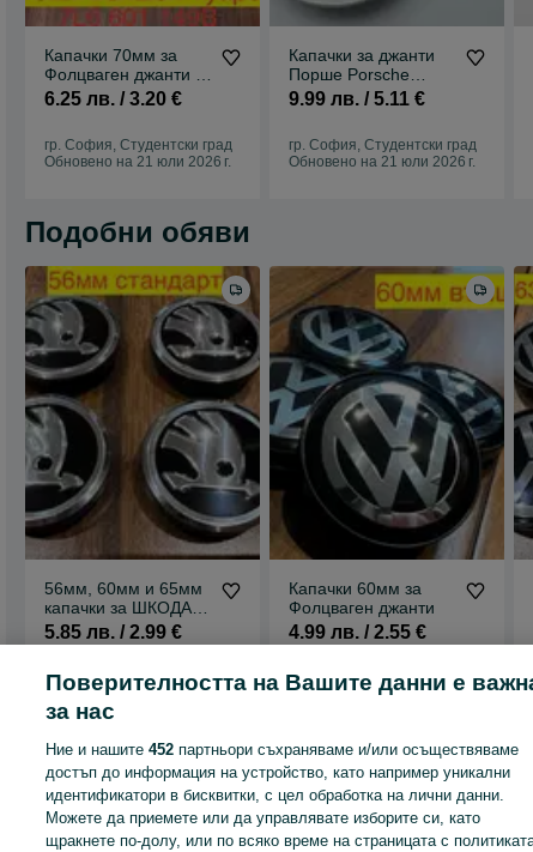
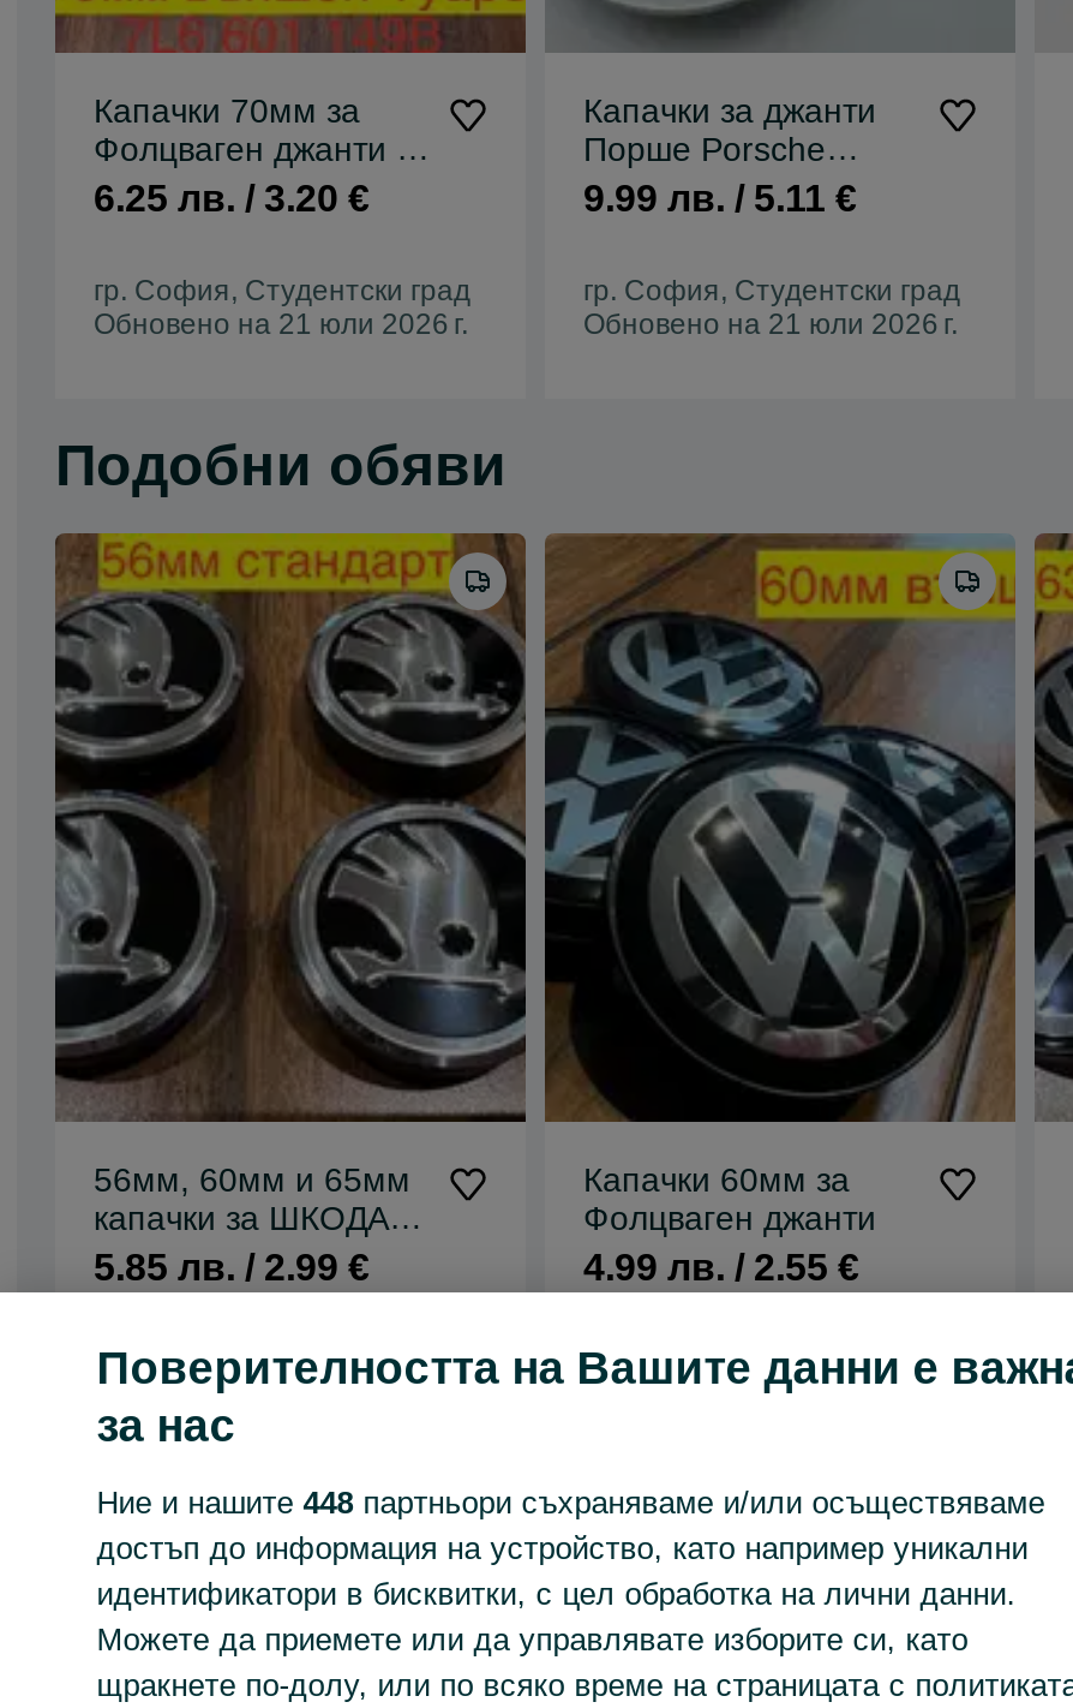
- Ние и нашите 452 партньори съхраняваме и/или осъществяваме
+ Ние и нашите 448 партньори съхраняваме и/или осъществяваме
